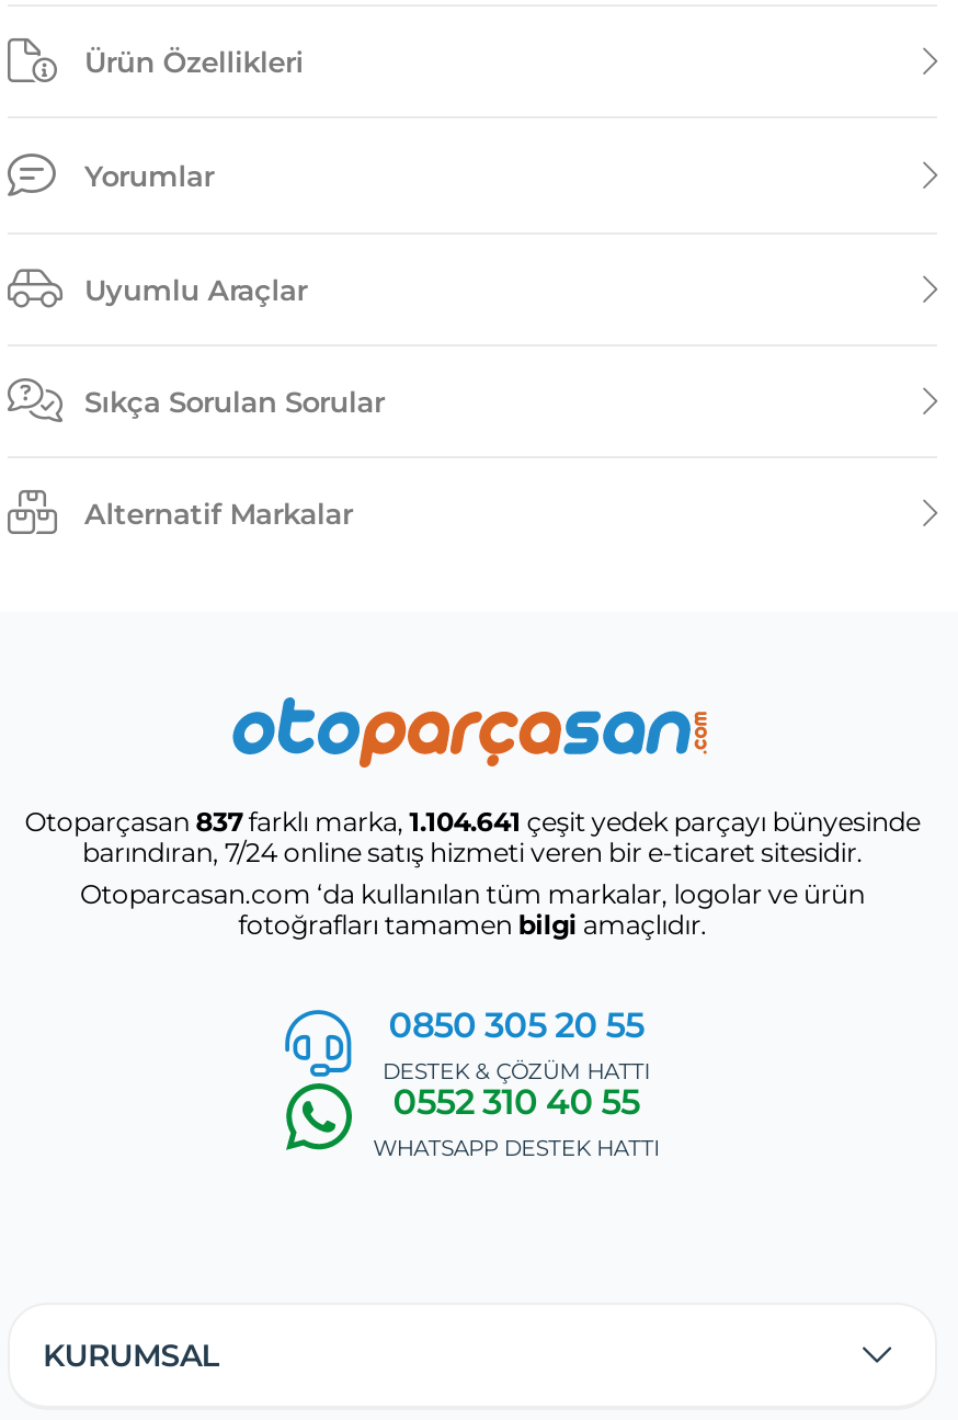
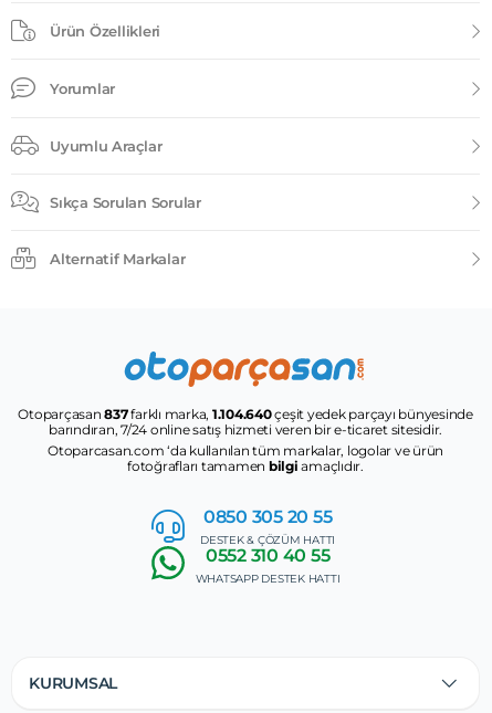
- Otoparçasan 837farklı marka, 1.104.641 çeşit yedek parçayı bünyesinde
+ Otoparçasan 837farklı marka, 1.104.640 çeşit yedek parçayı bünyesinde
